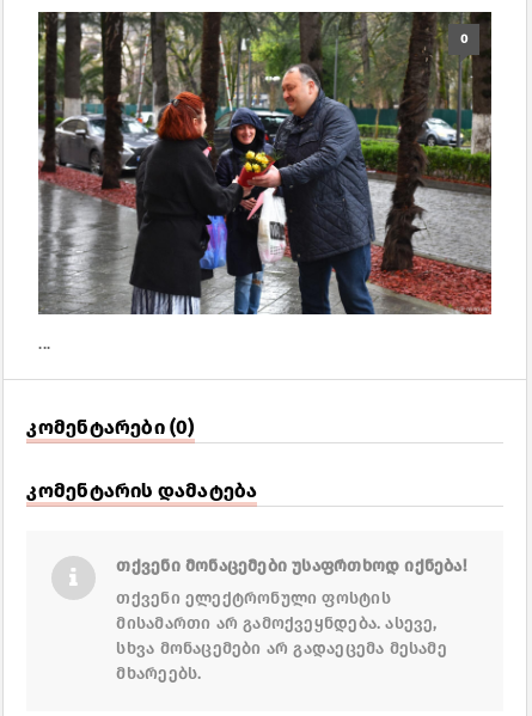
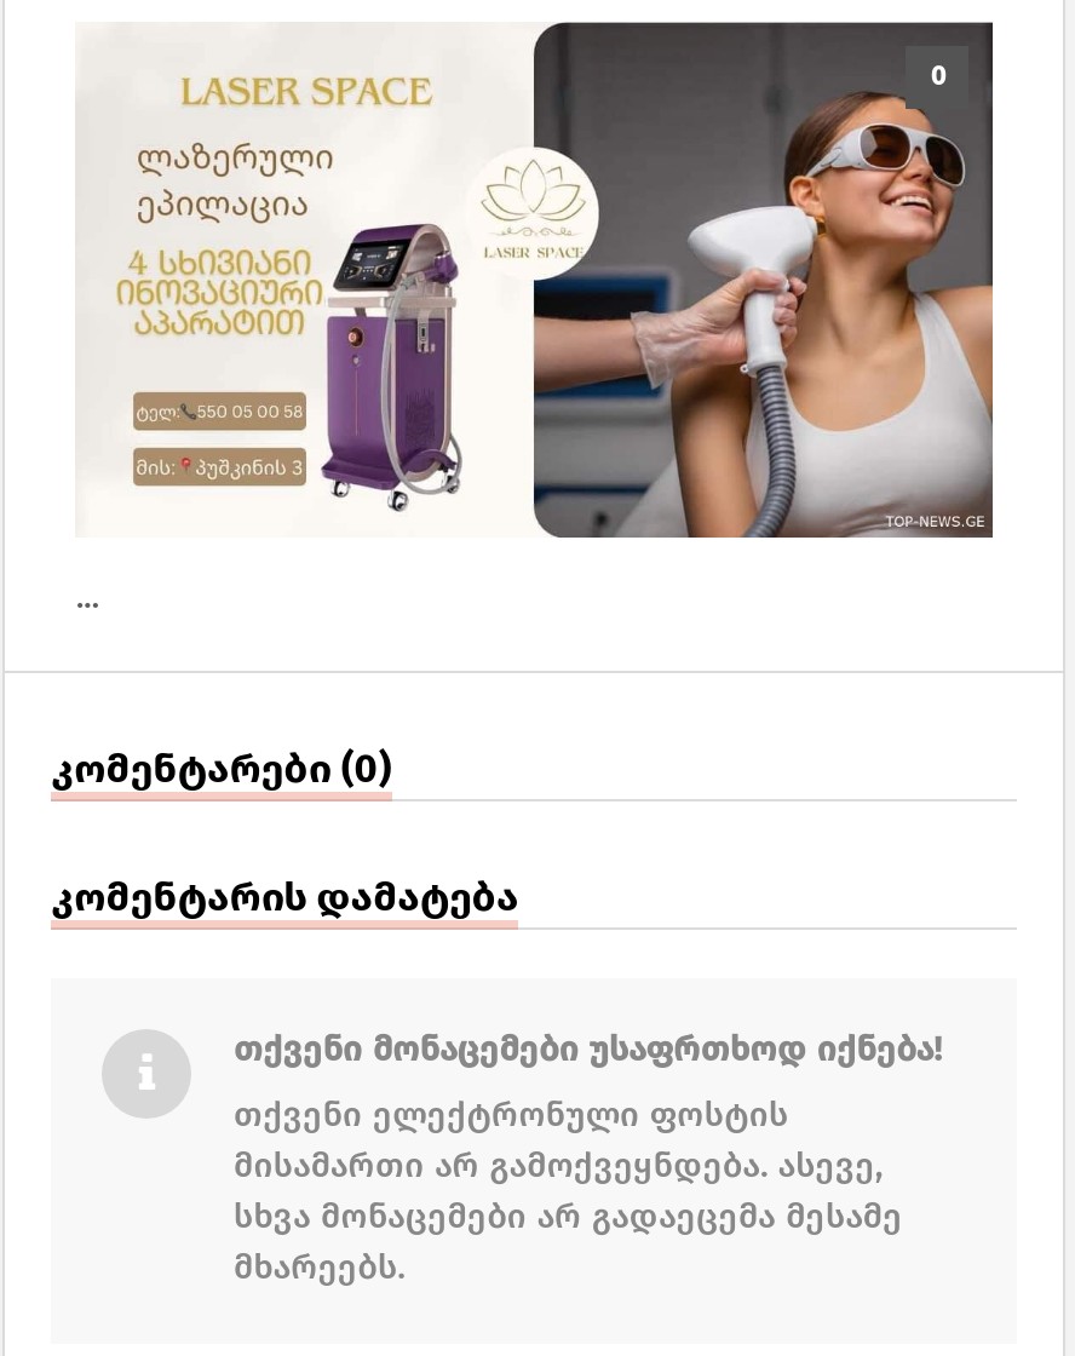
- [image]
+ [image]
